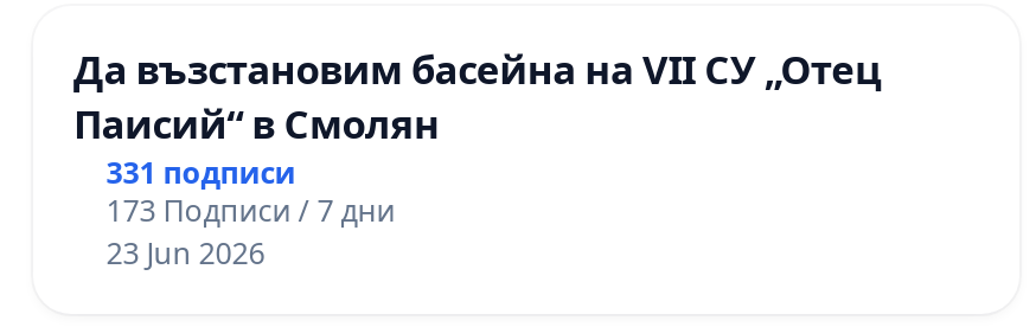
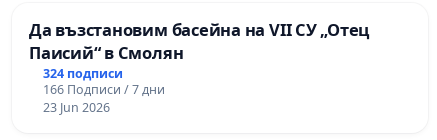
- 331 подписи
+ 324 подписи

- 173 Подписи / 7 дни
+ 166 Подписи / 7 дни
